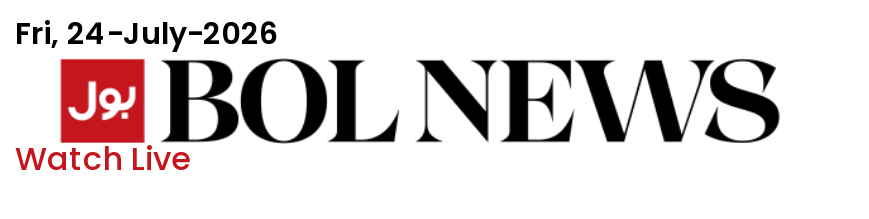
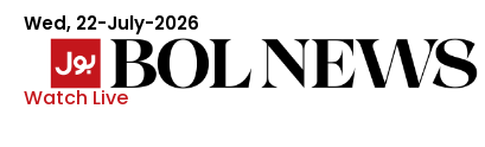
- Fri, 24-July-2026
+ Wed, 22-July-2026
